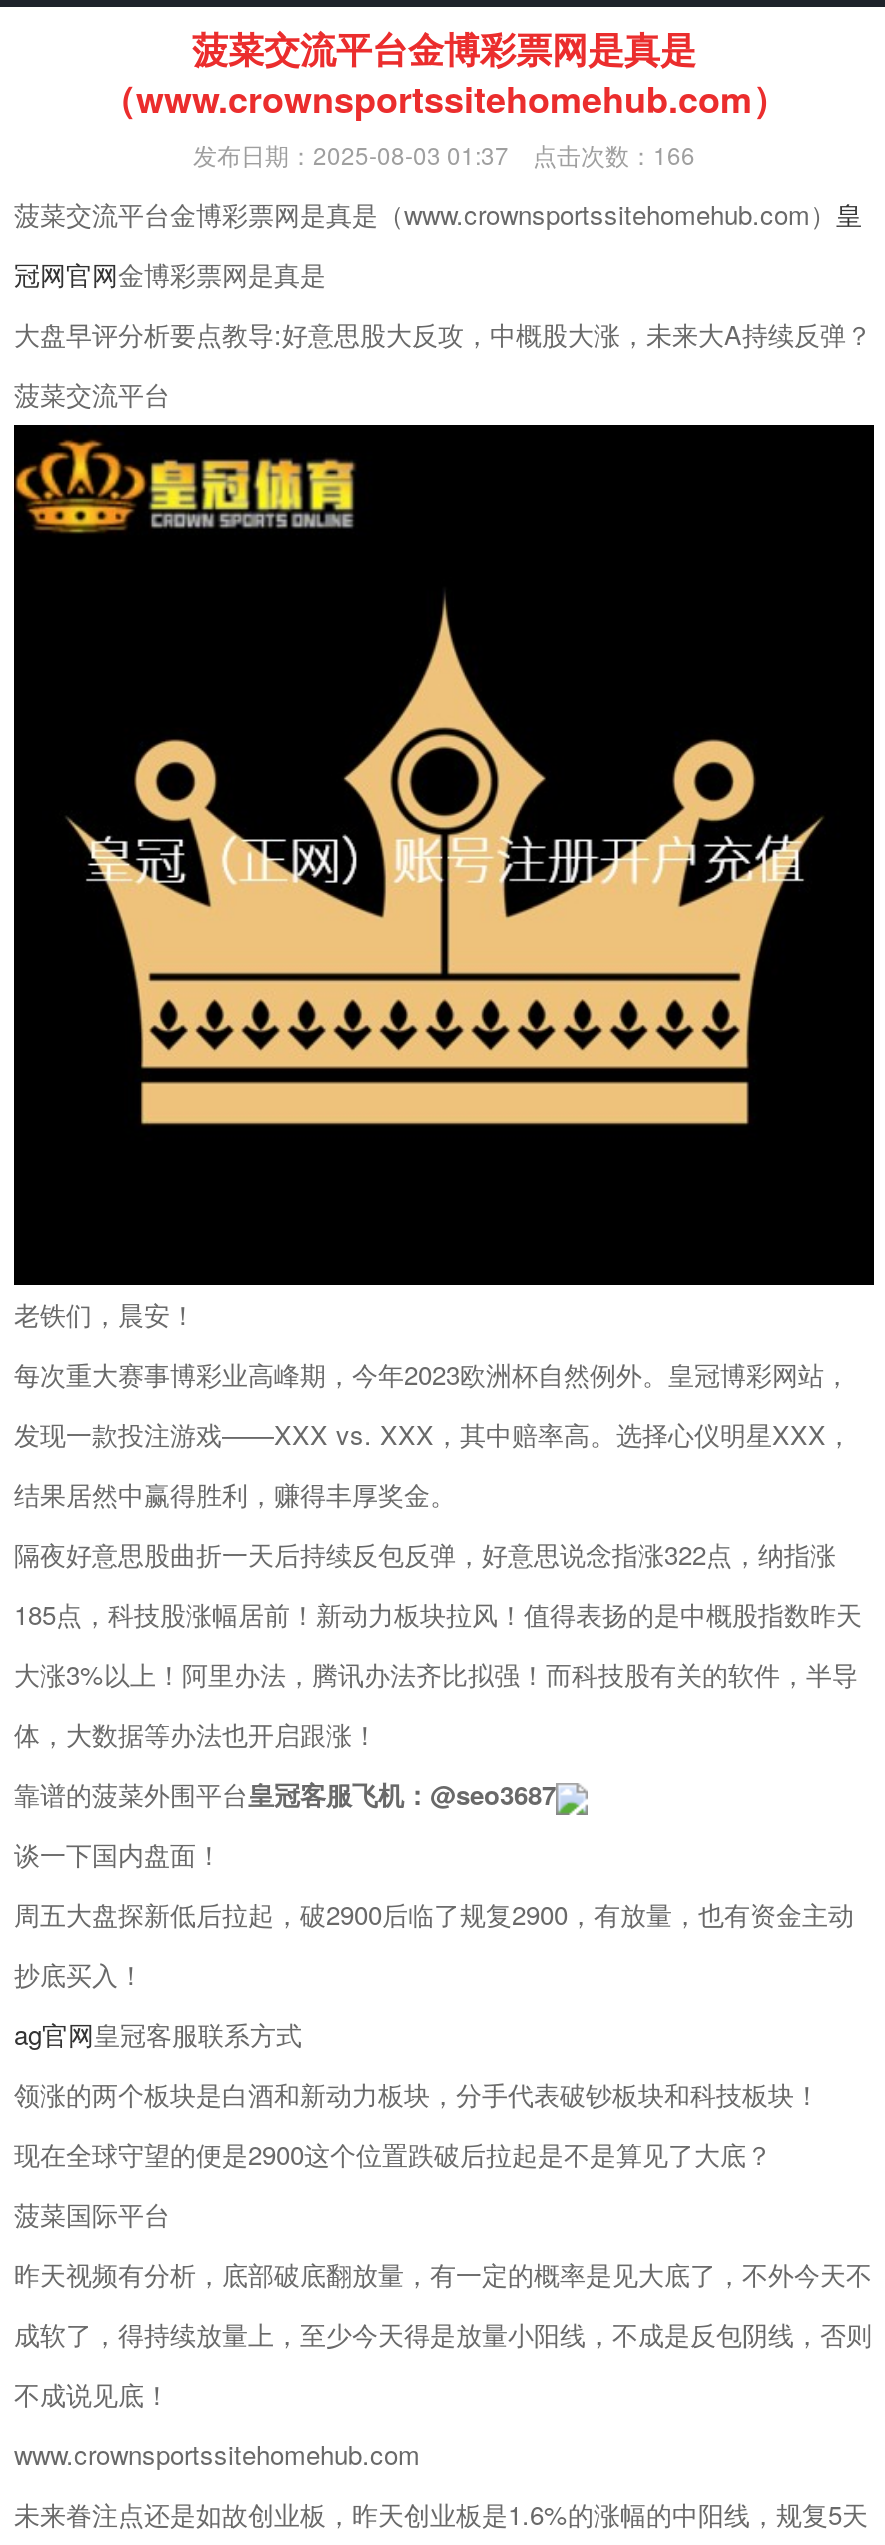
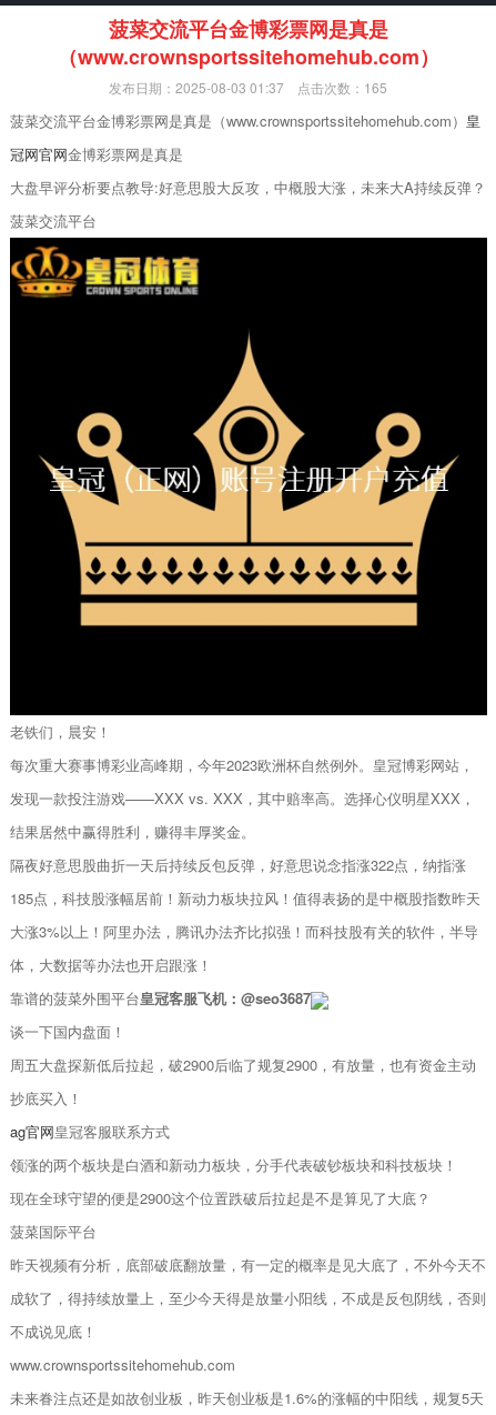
- 发布日期：2025-08-03 01:37 点击次数：166
+ 发布日期：2025-08-03 01:37 点击次数：165
